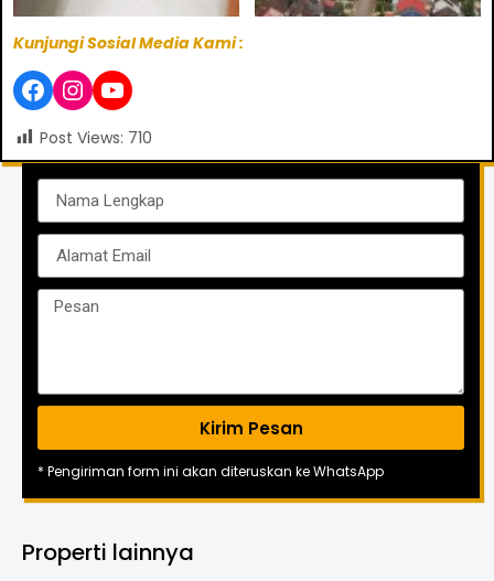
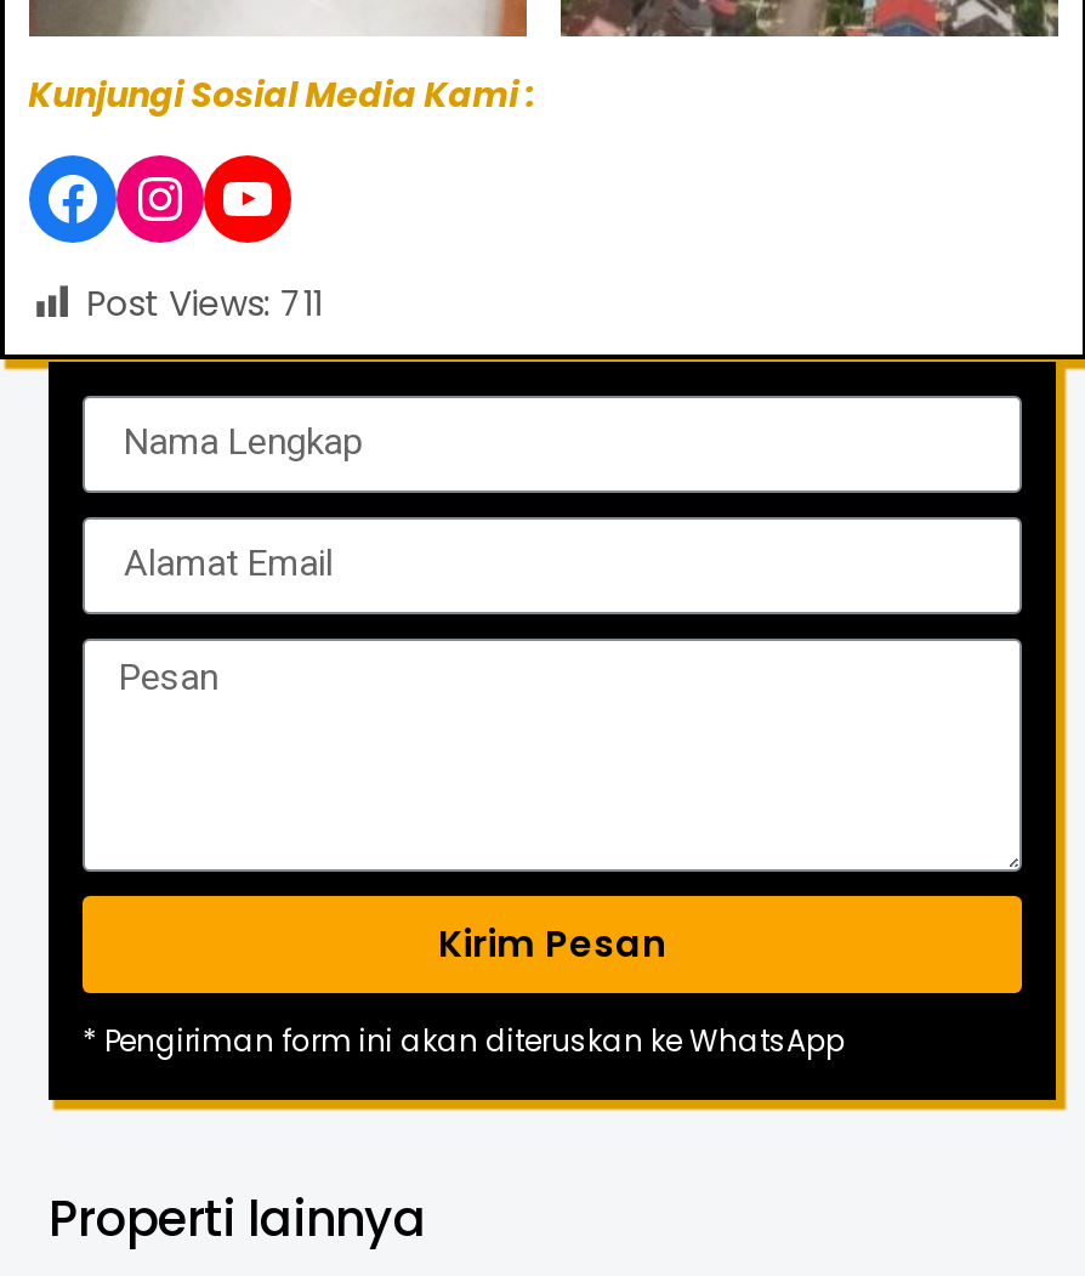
- Post Views: 710
+ Post Views: 711
